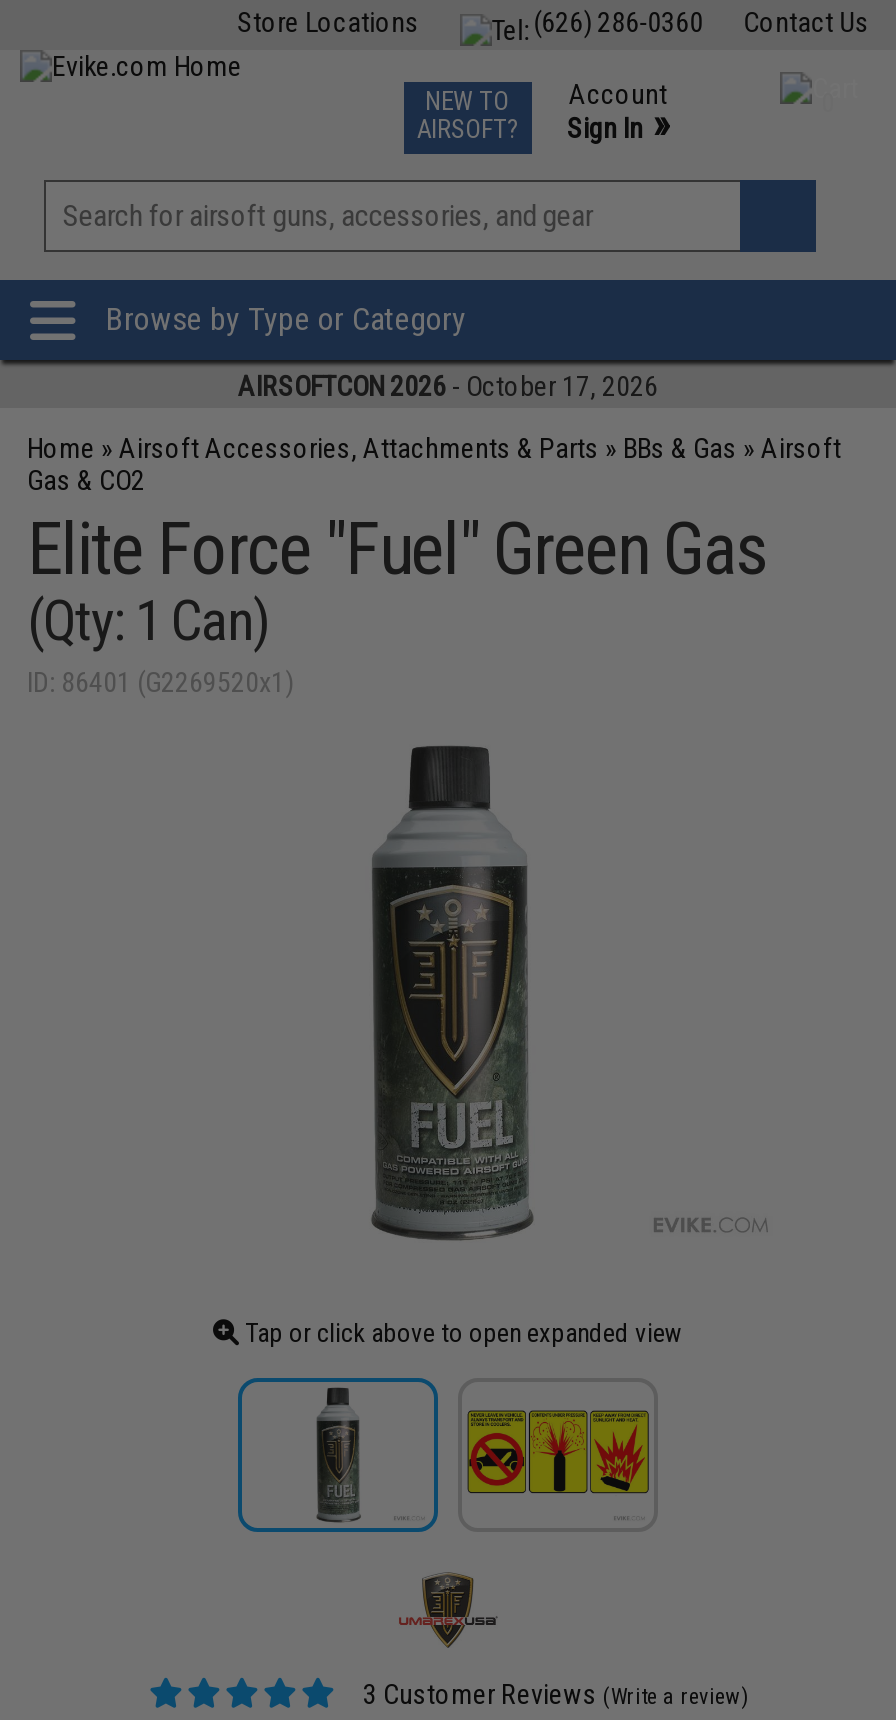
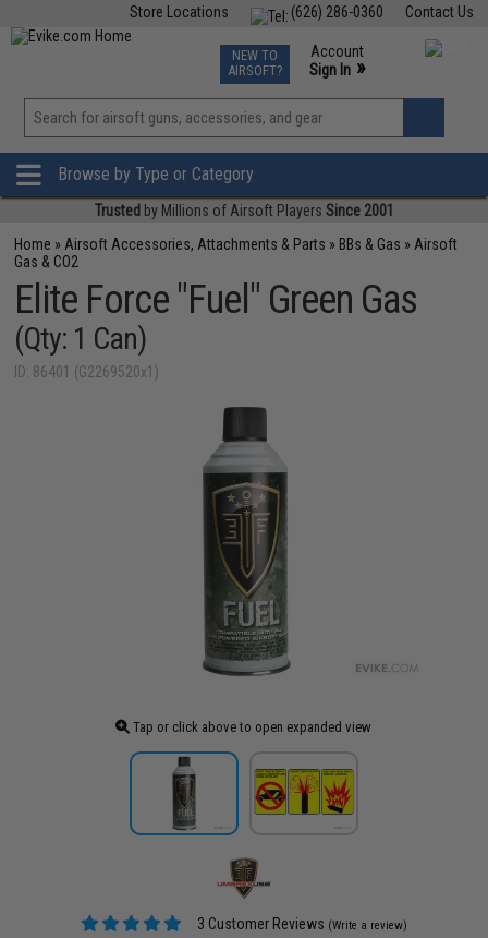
- AIRSOFTCON 2026 - October 17, 2026
+ Trusted by Millions of Airsoft Players Since 2001
